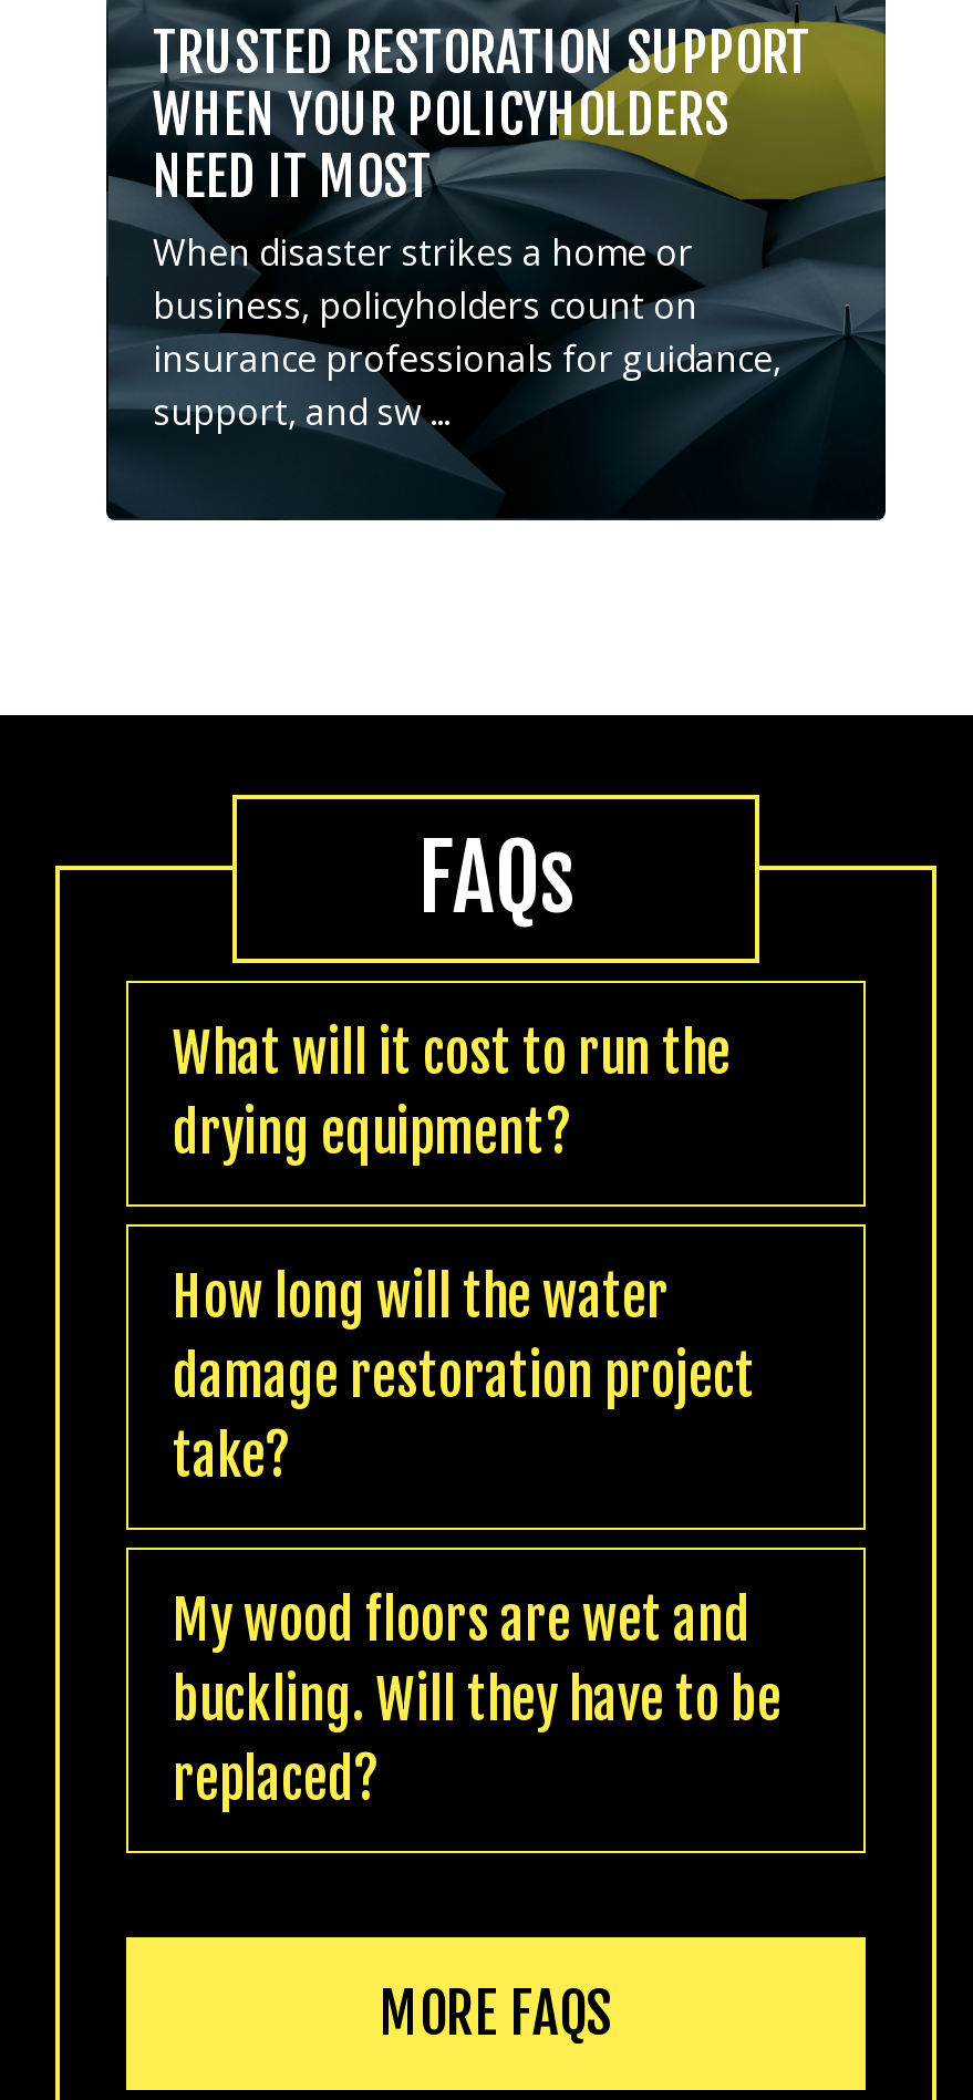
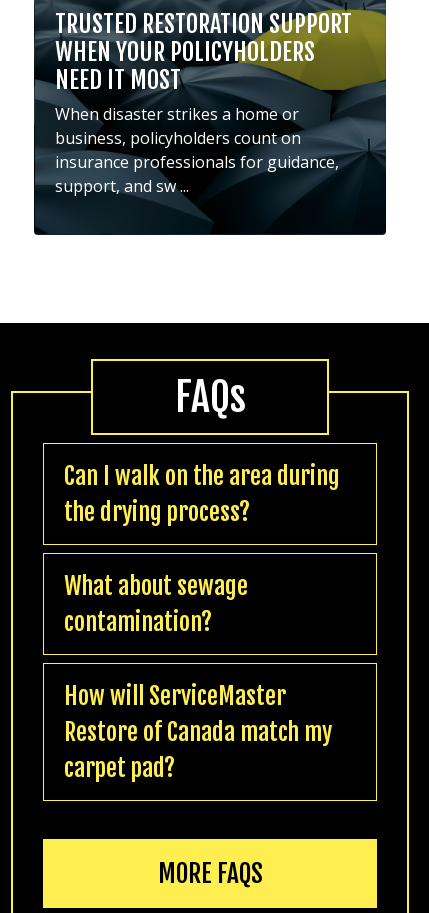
- What will it cost to run the
- drying equipment?
+ Can I walk on the area during
+ the drying process?

- How long will the water
- damage restoration project
- take?
+ What about sewage
+ contamination?

- My wood floors are wet and
- buckling. Will they have to be
- replaced?
+ How will ServiceMaster
+ Restore of Canada match my
+ carpet pad?
